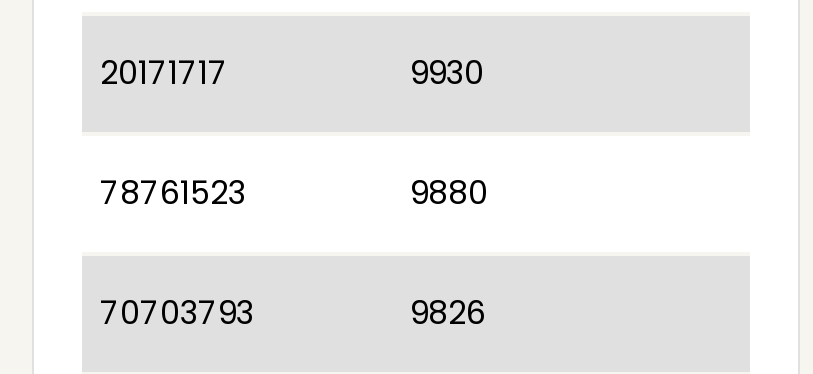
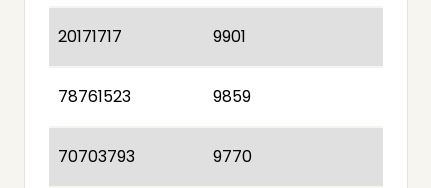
- 9930
+ 9901

- 9880
+ 9859

- 9826
+ 9770
